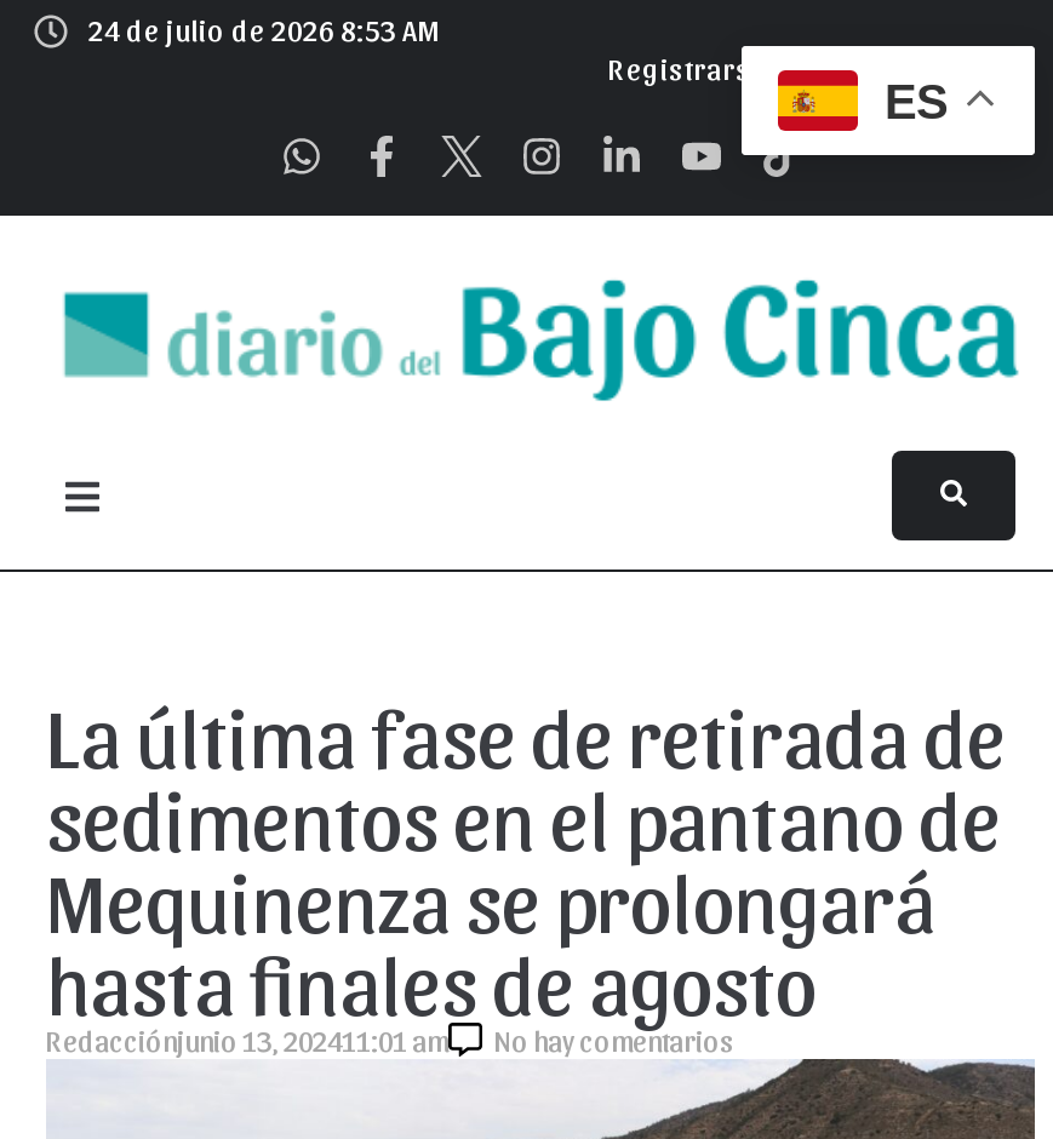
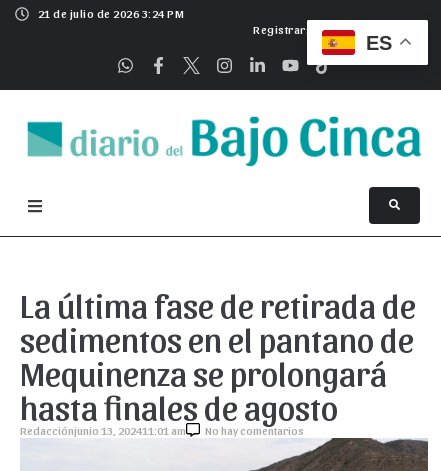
- 24 de julio de 2026 8:53 AM
+ 21 de julio de 2026 3:24 PM
